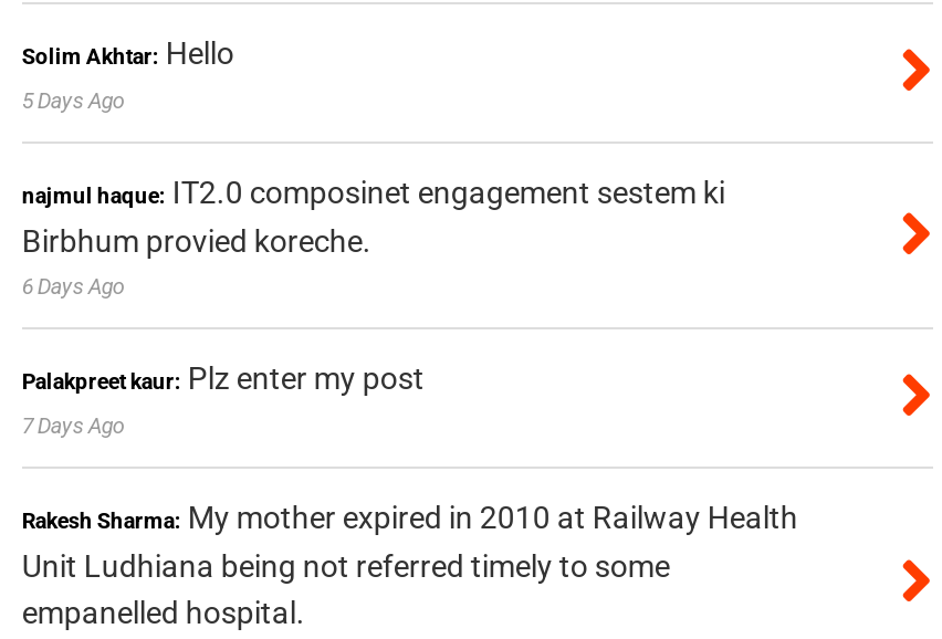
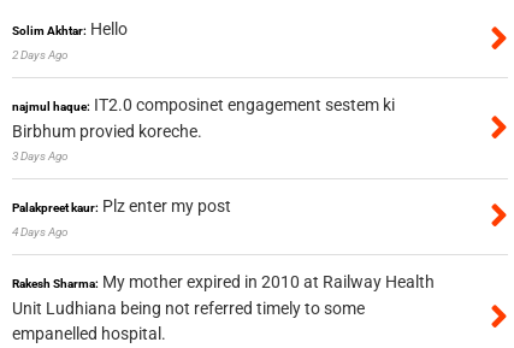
- 5 Days Ago
+ 2 Days Ago

- 6 Days Ago
+ 3 Days Ago

- 7 Days Ago
+ 4 Days Ago
